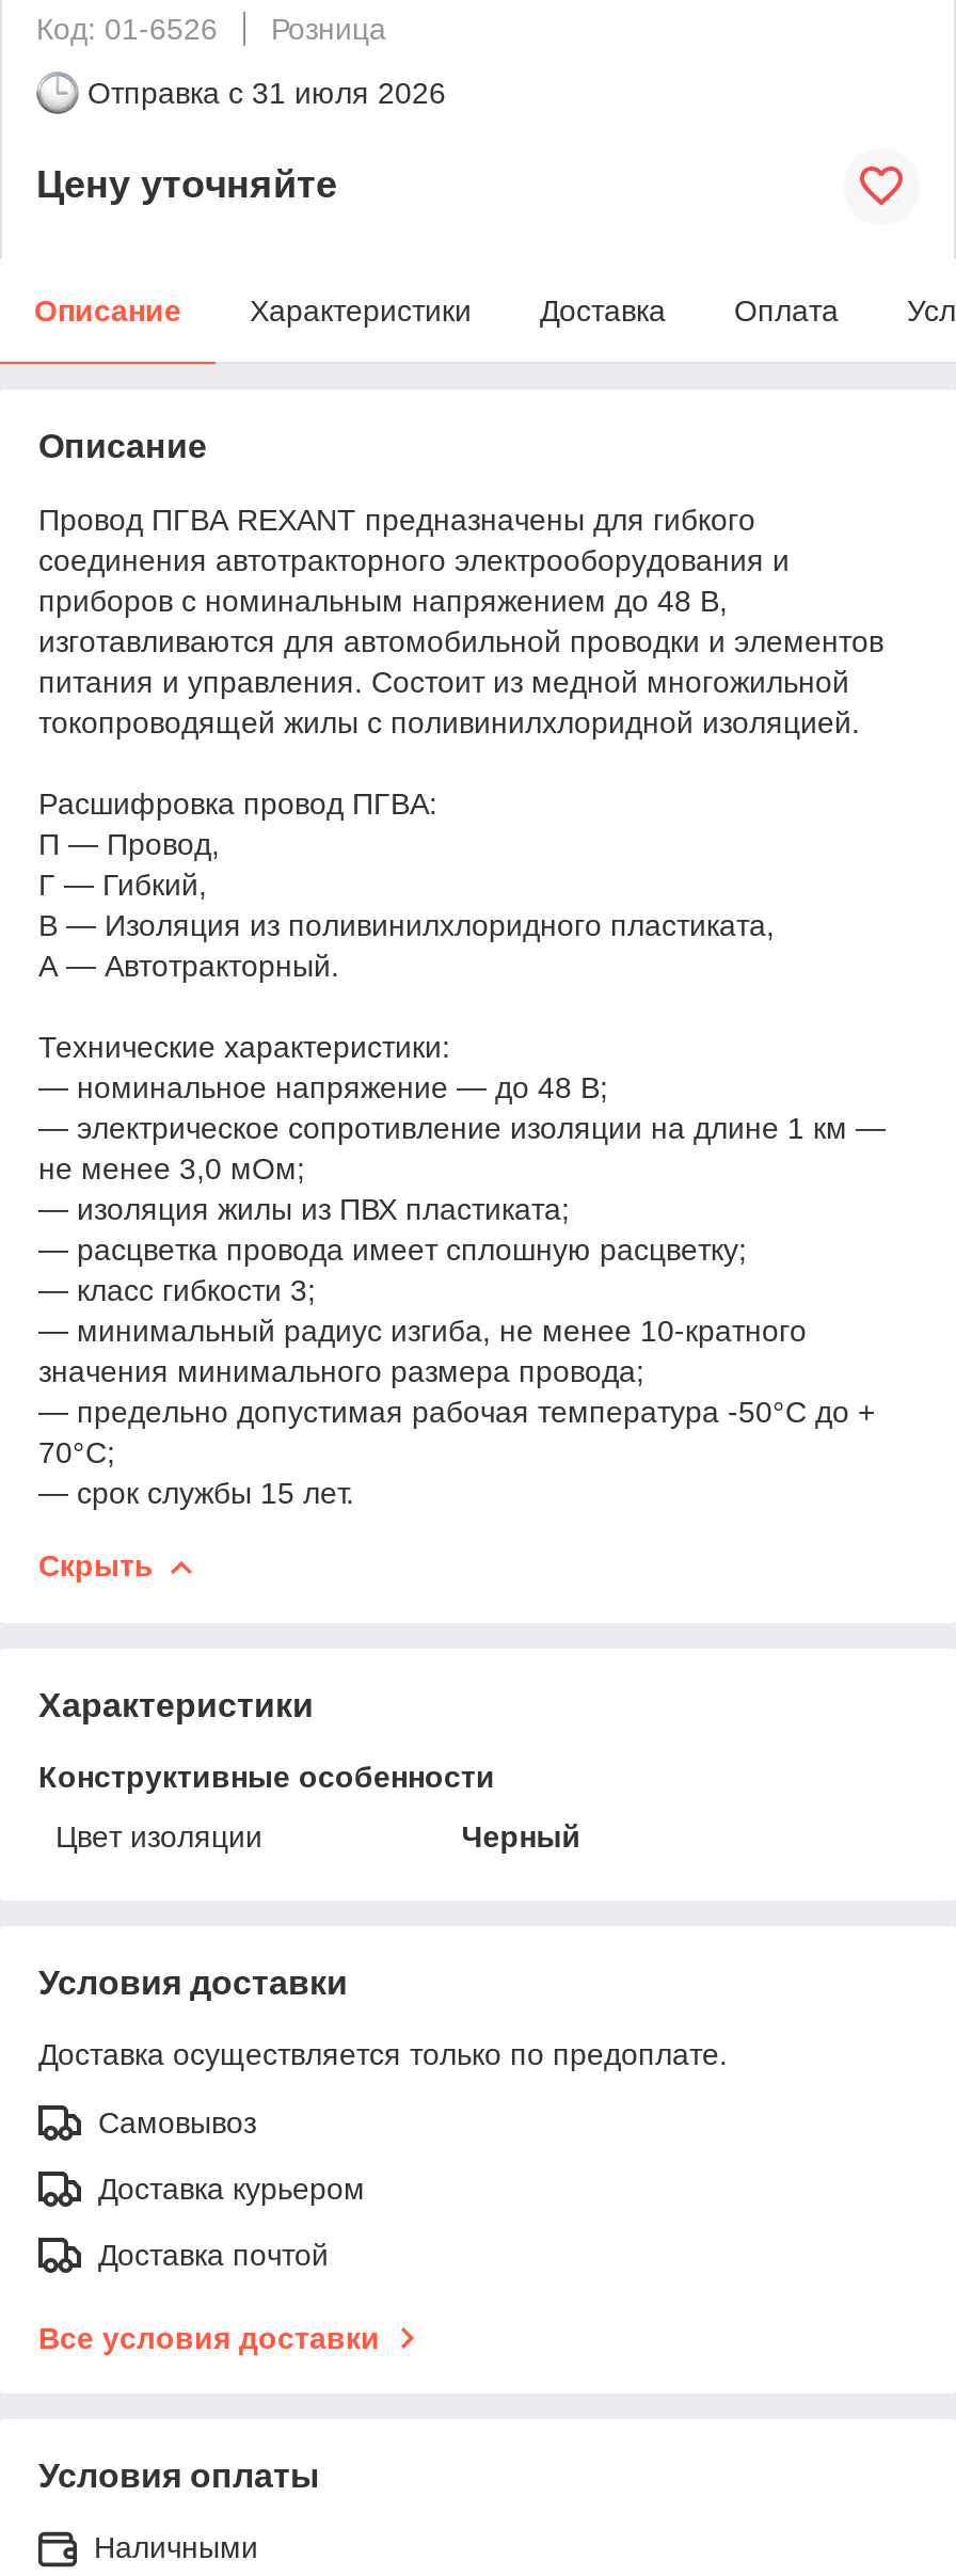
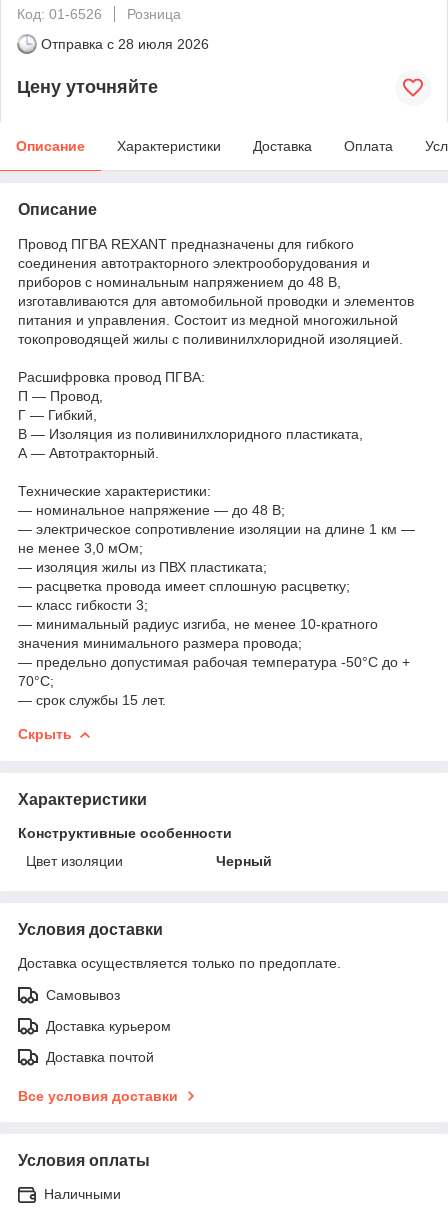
- Отправка с 31 июля 2026
+ Отправка с 28 июля 2026
